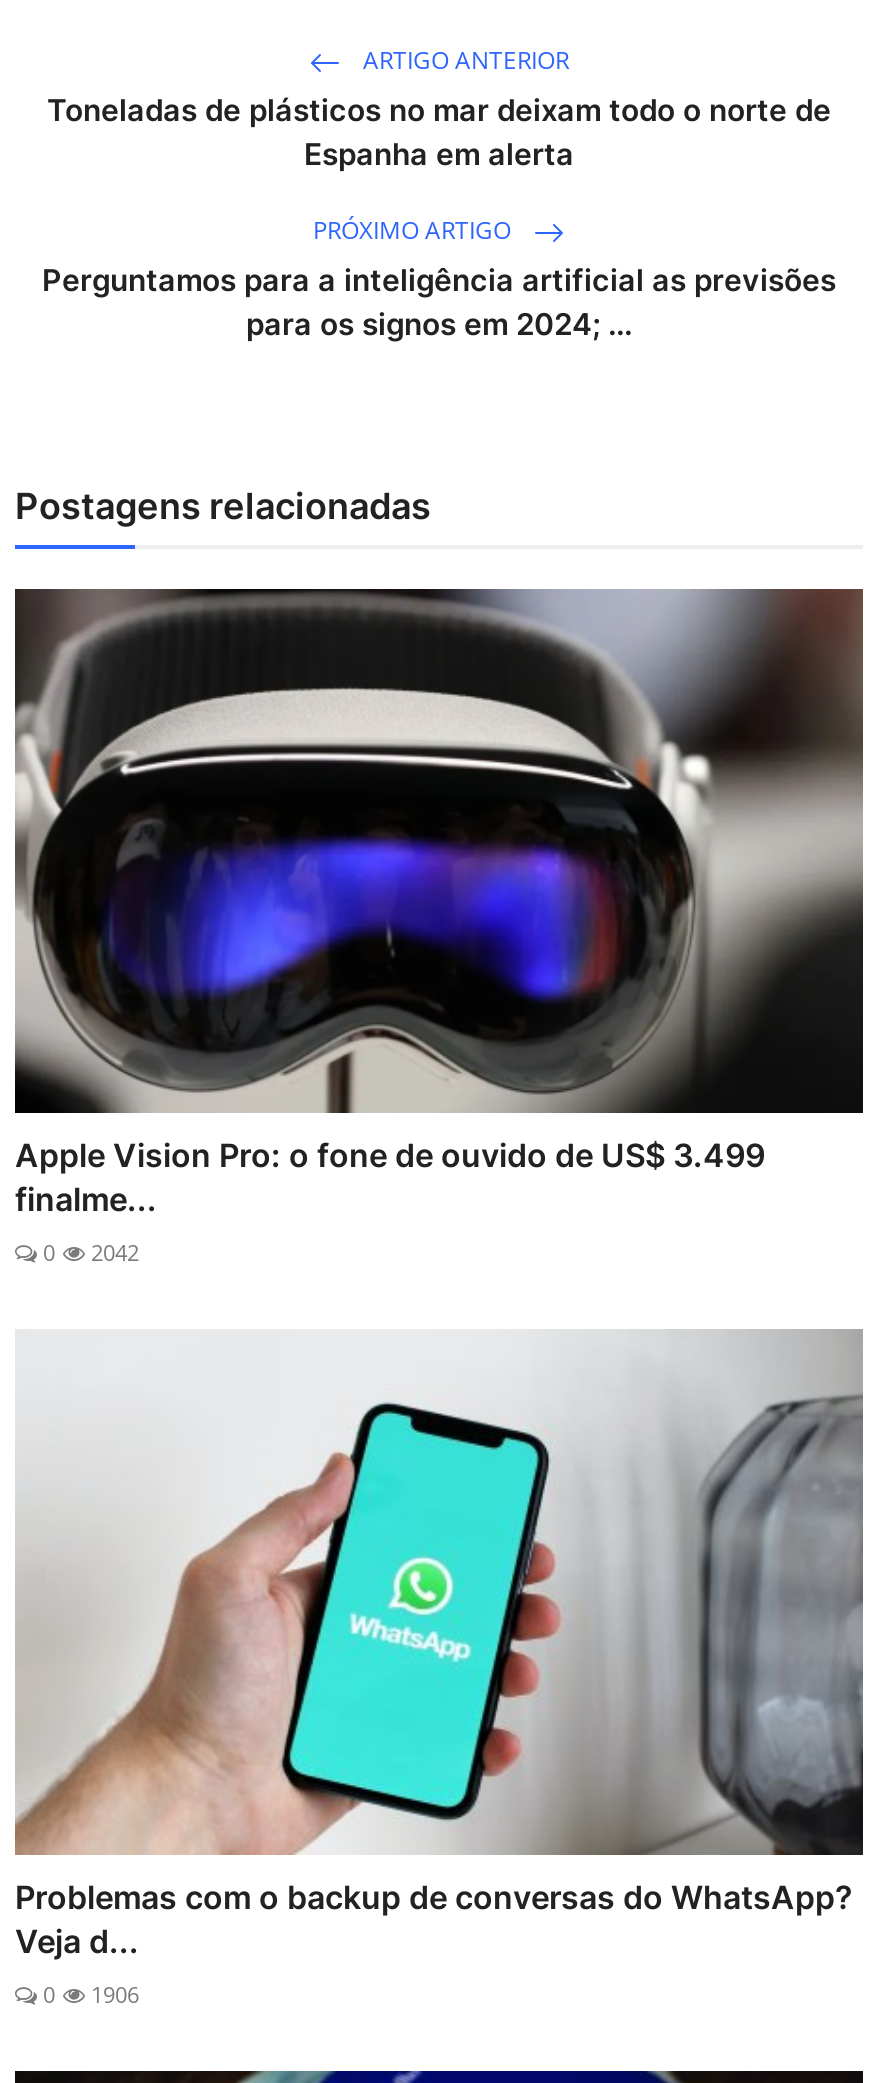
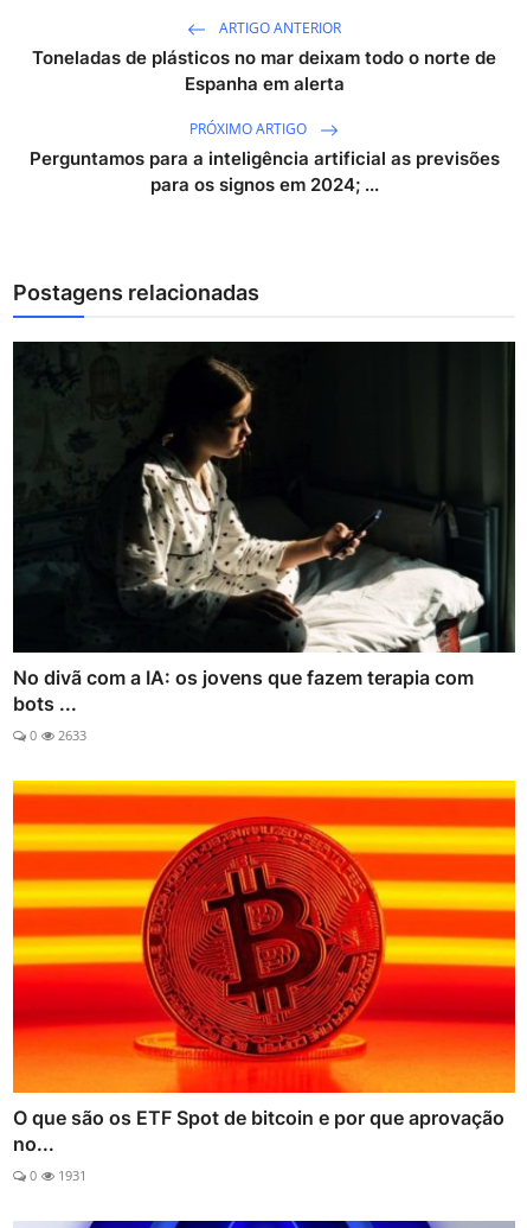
- [image]
- Apple Vision Pro: o fone de ouvido de US$ 3.499
- finalme...
+ [image]
+ No divã com a IA: os jovens que fazem terapia com
+ bots ...

- 0 2042
+ 0 2633

- [image]
- Problemas com o backup de conversas do WhatsApp?
- Veja d...
+ [image]
+ O que são os ETF Spot de bitcoin e por que aprovação
+ no...

- 0 1906
+ 0 1931
